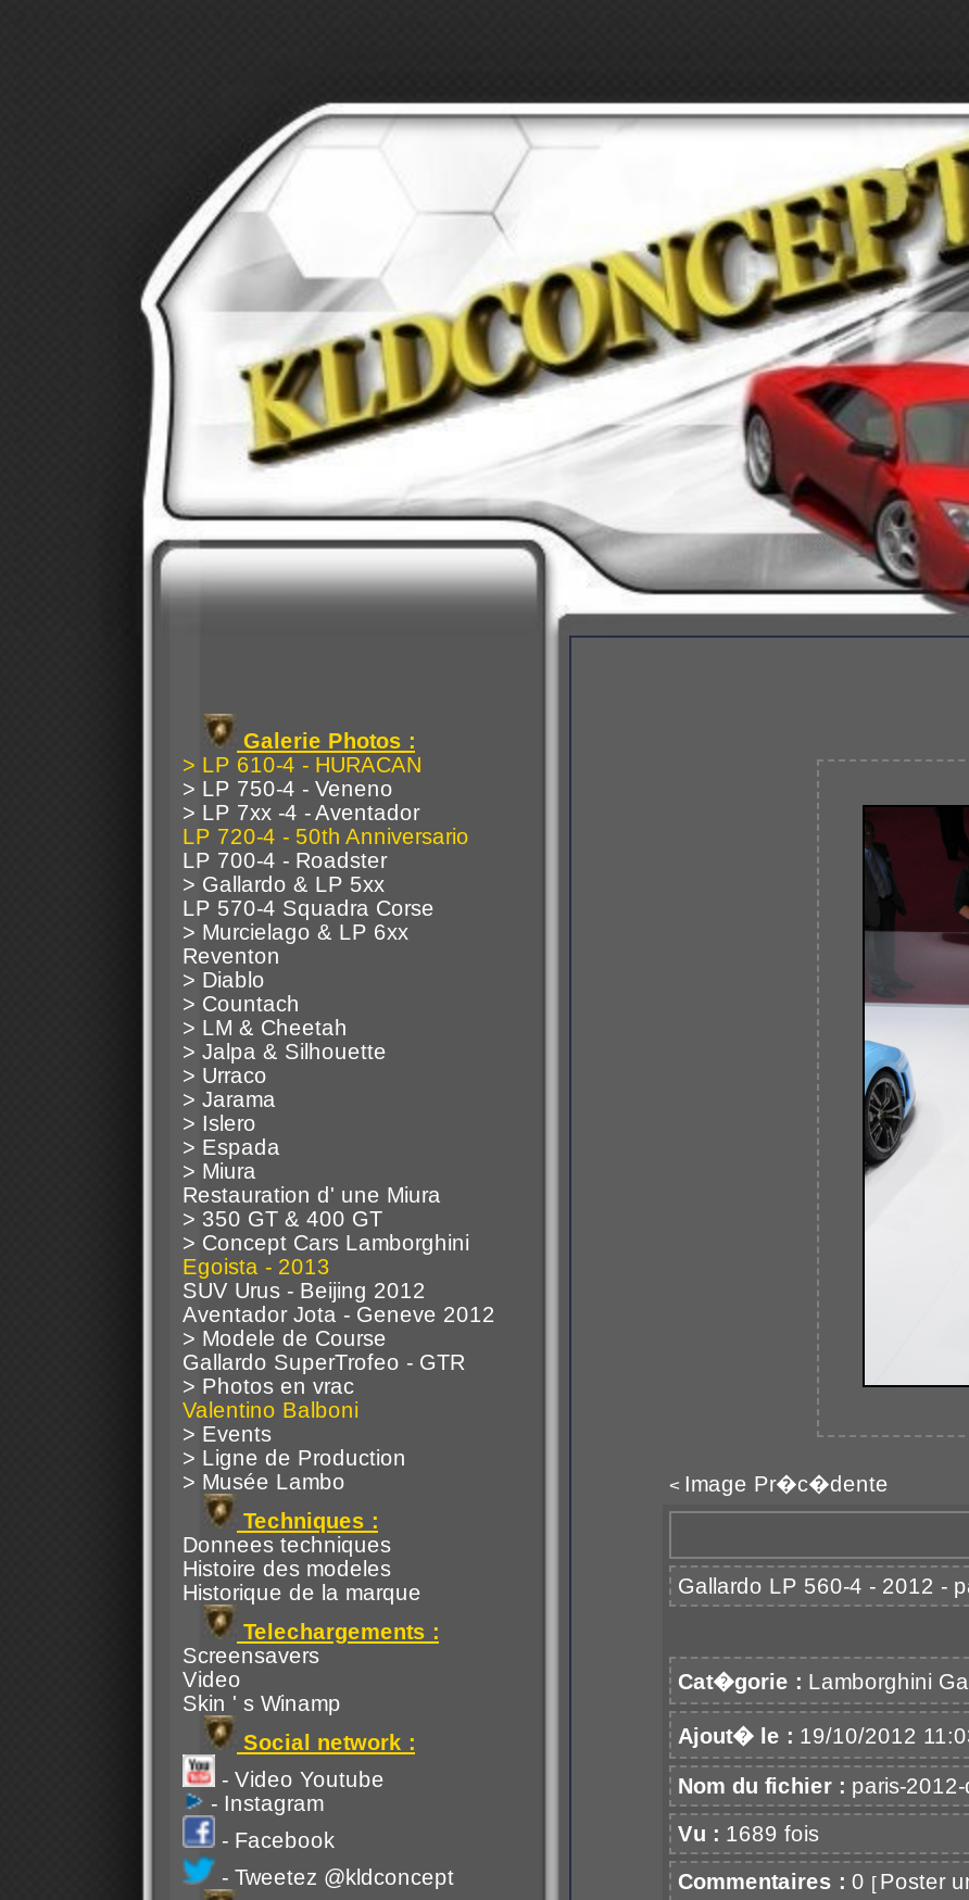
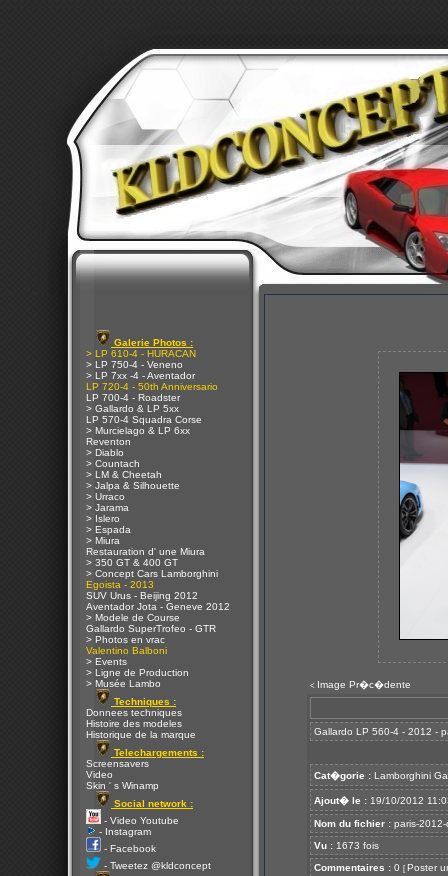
- Vu : 1689 fois
+ Vu : 1673 fois
